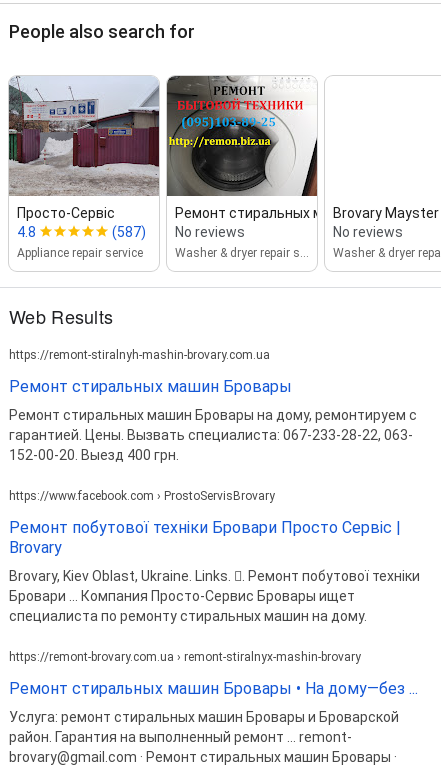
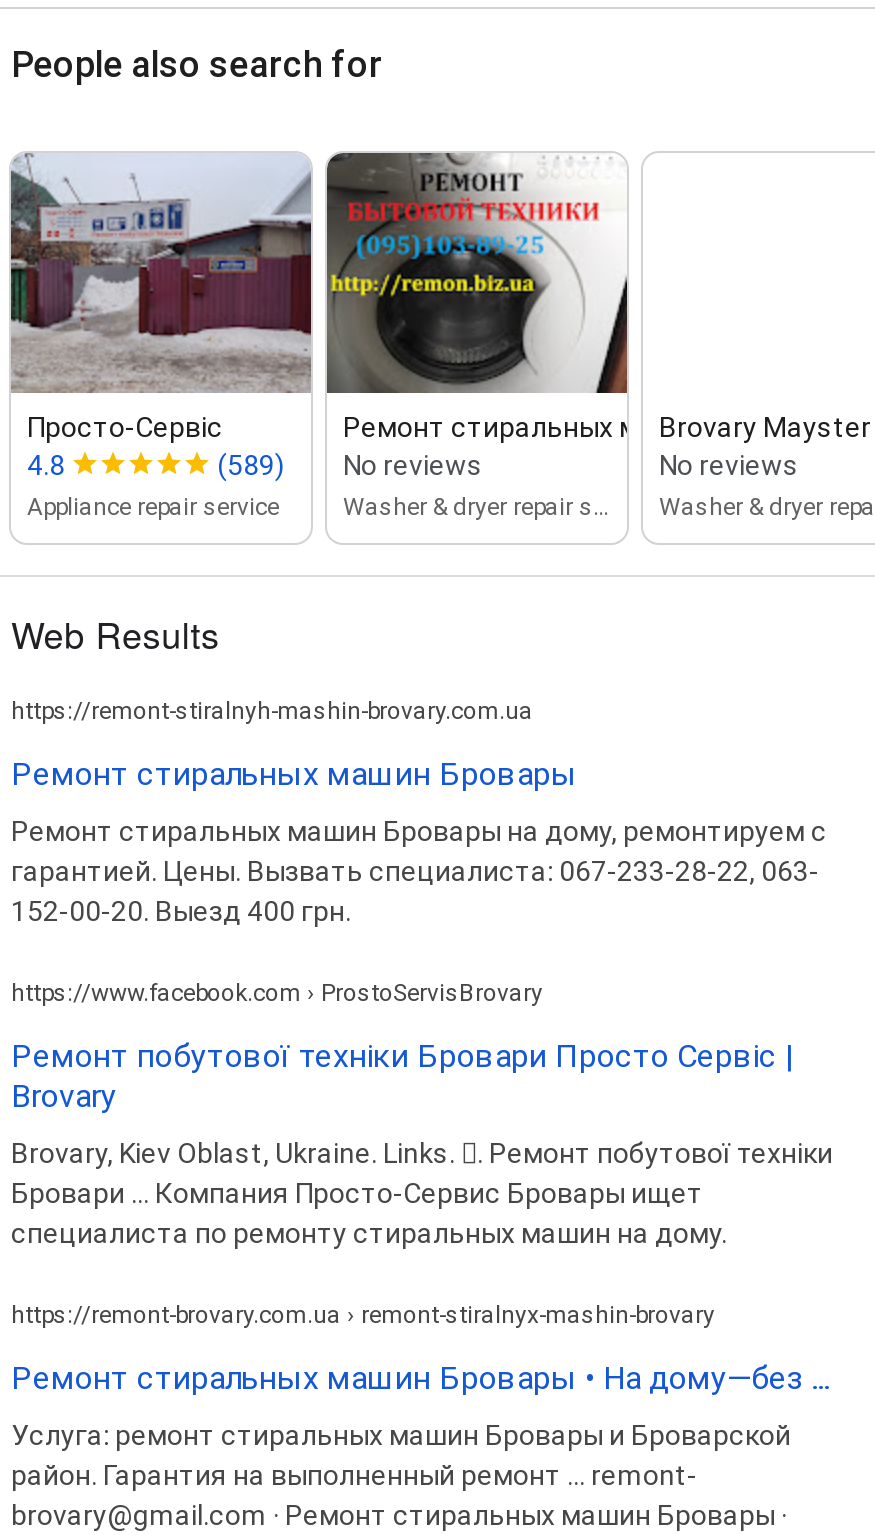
- (587) No reviews
+ (589) No reviews
